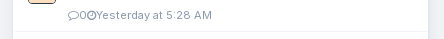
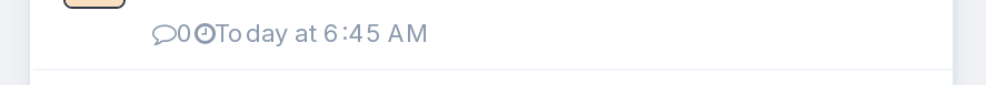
- Yesterday at 5:28 AM
+ Today at 6:45 AM
